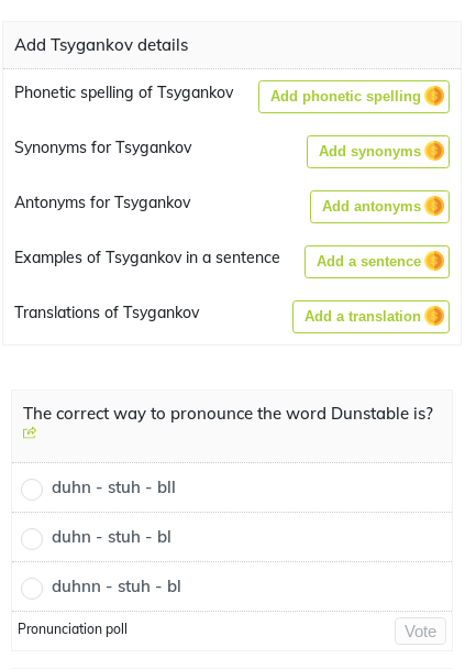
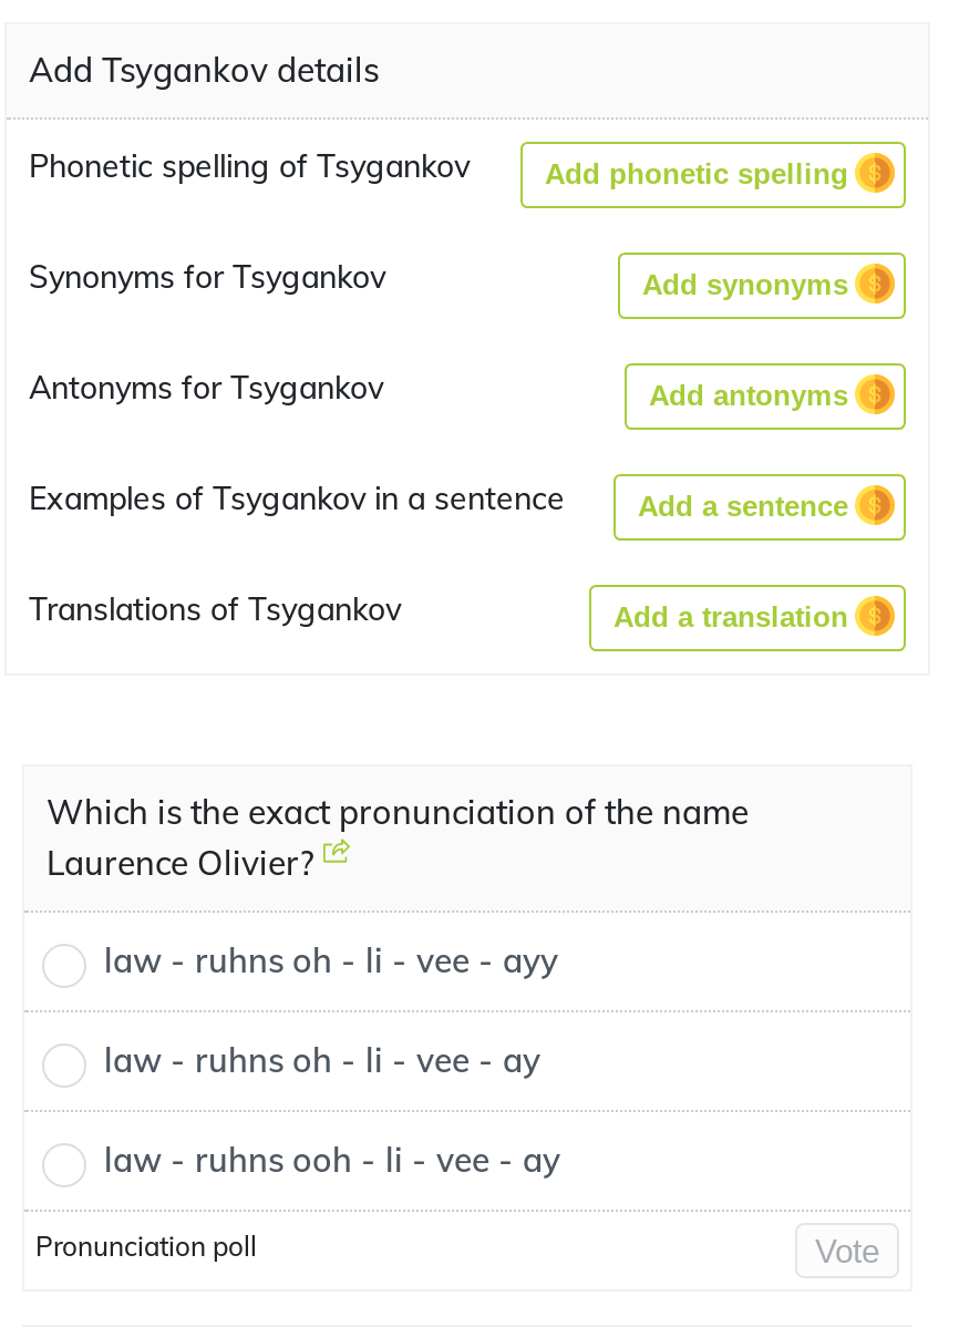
- The correct way to pronounce the word Dunstable is?
+ Which is the exact pronunciation of the name
+ Laurence Olivier?

- duhn - stuh - bll
+ law - ruhns oh - li - vee - ayy

- duhn - stuh - bl
+ law - ruhns oh - li - vee - ay

- duhnn - stuh - bl
+ law - ruhns ooh - li - vee - ay
